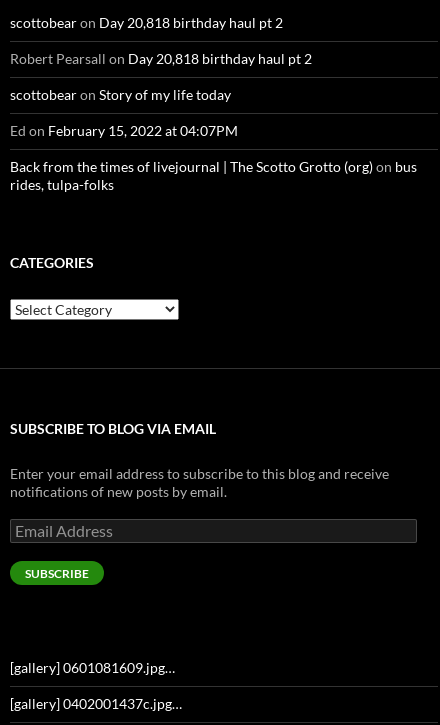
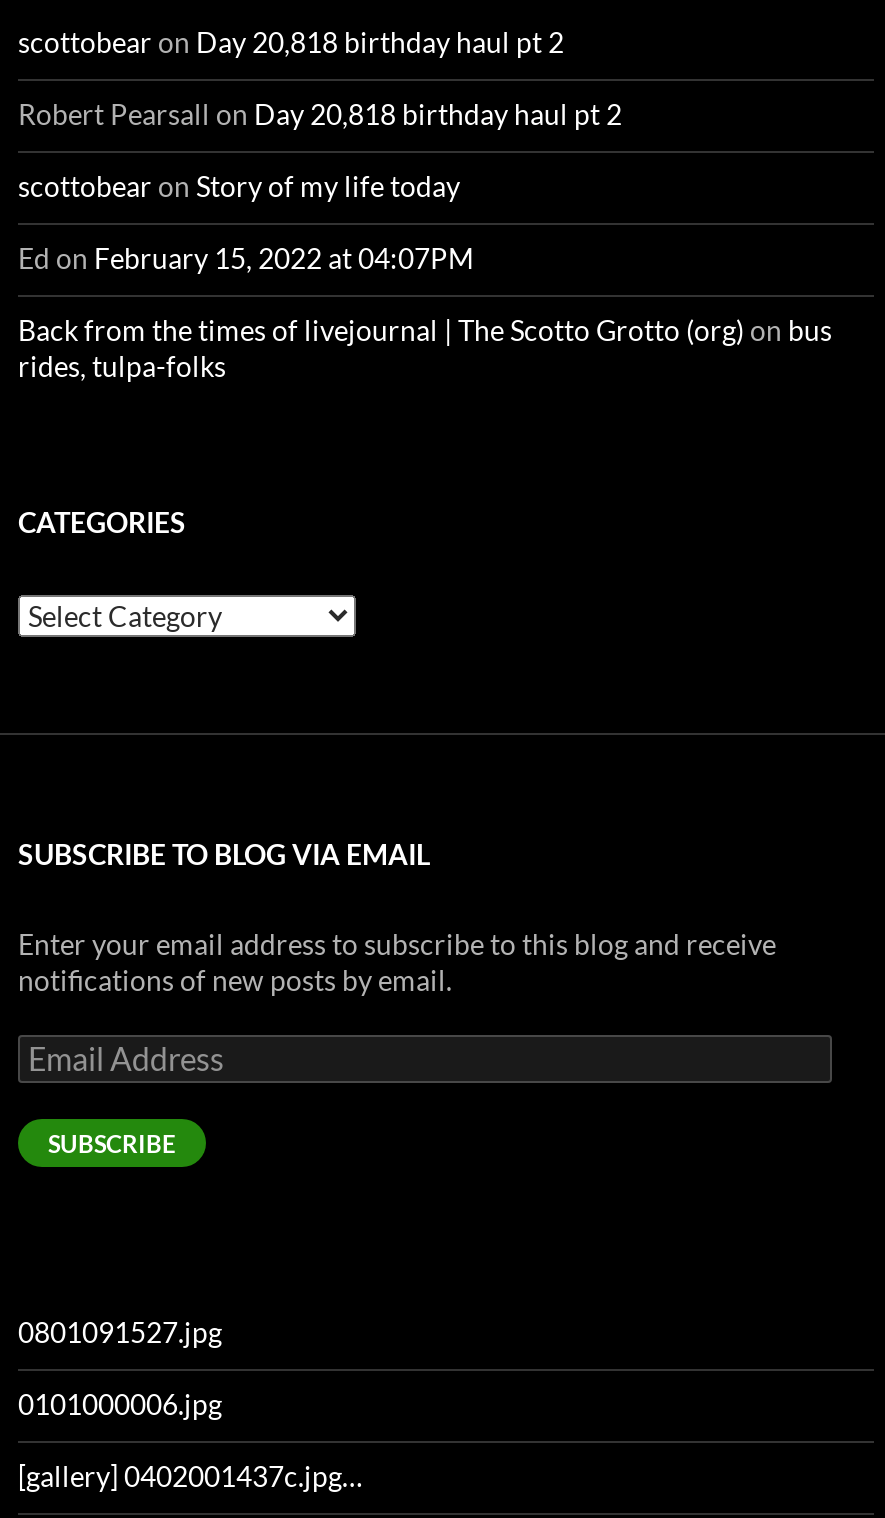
- [gallery] 0601081609.jpg…
+ 0801091527.jpg
+ 0101000006.jpg
